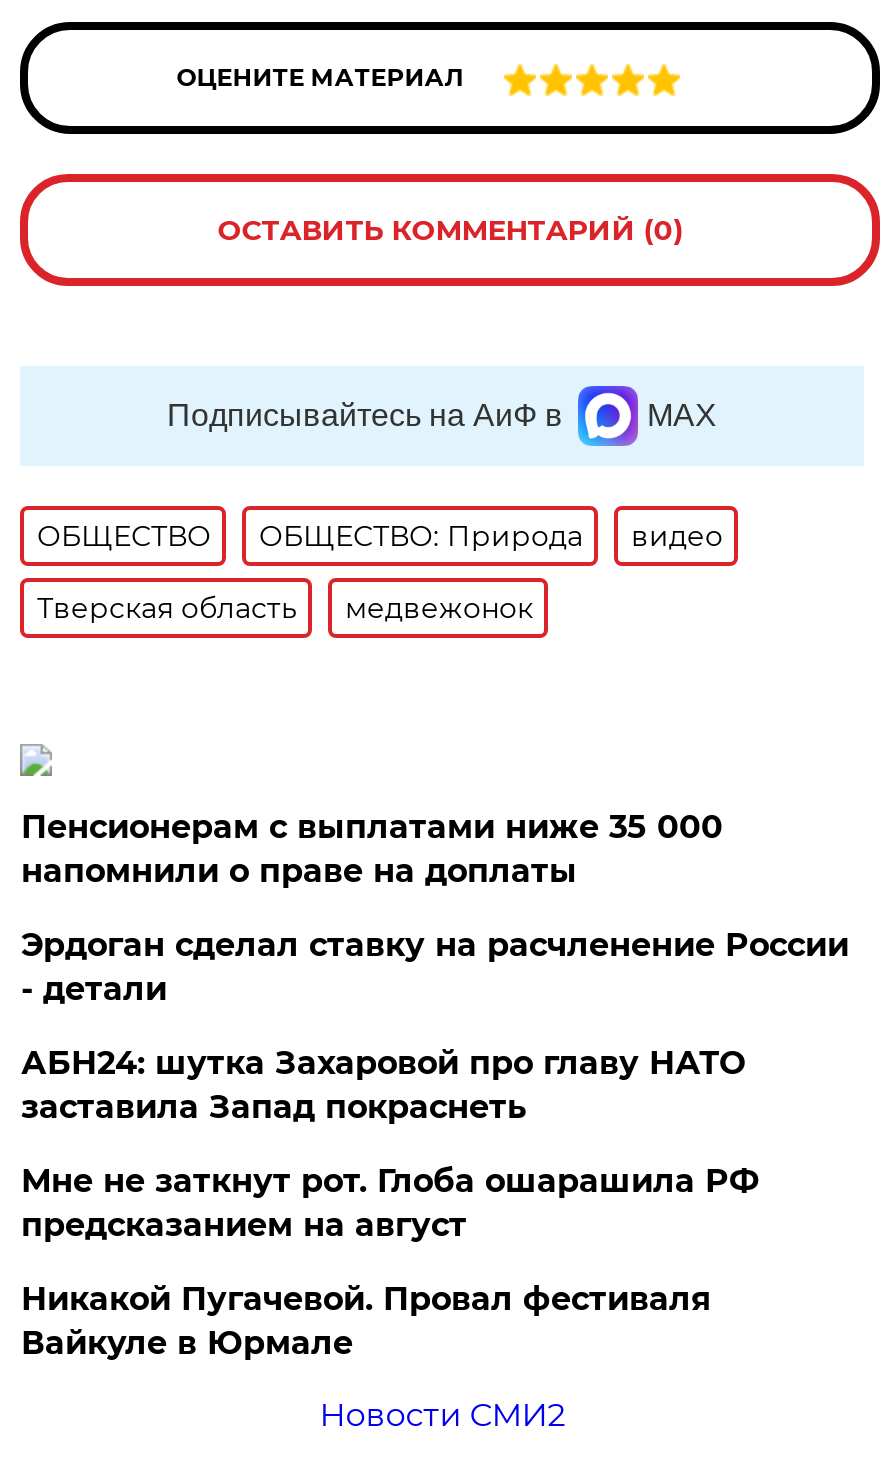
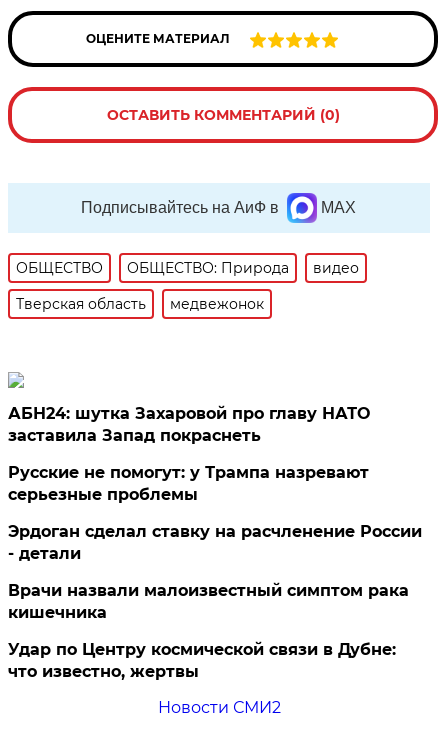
- Пенсионерам с выплатами ниже 35 000
- напомнили о праве на доплаты

moved down: Эрдоган сделал ставку на расчленение России | - детали

moved up: АБН24: шутка Захаровой про главу НАТО | заставила Запад покраснеть

- Мне не заткнут рот. Глоба ошарашила РФ
- предсказанием на август
- Никакой Пугачевой. Провал фестиваля
- Вайкуле в Юрмале
+ Русские не помогут: у Трампа назревают
+ серьезные проблемы
+ Врачи назвали малоизвестный симптом рака
+ кишечника
+ Удар по Центру космической связи в Дубне:
+ что известно, жертвы
